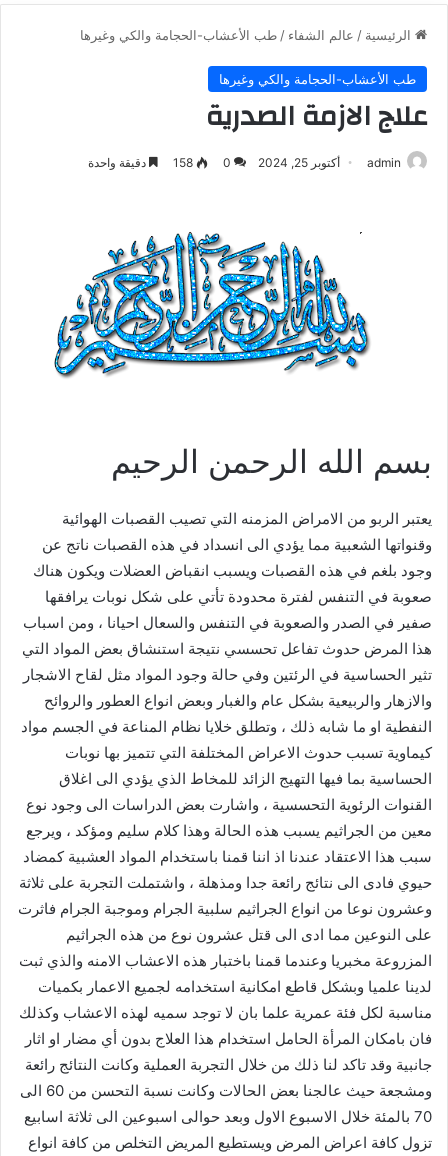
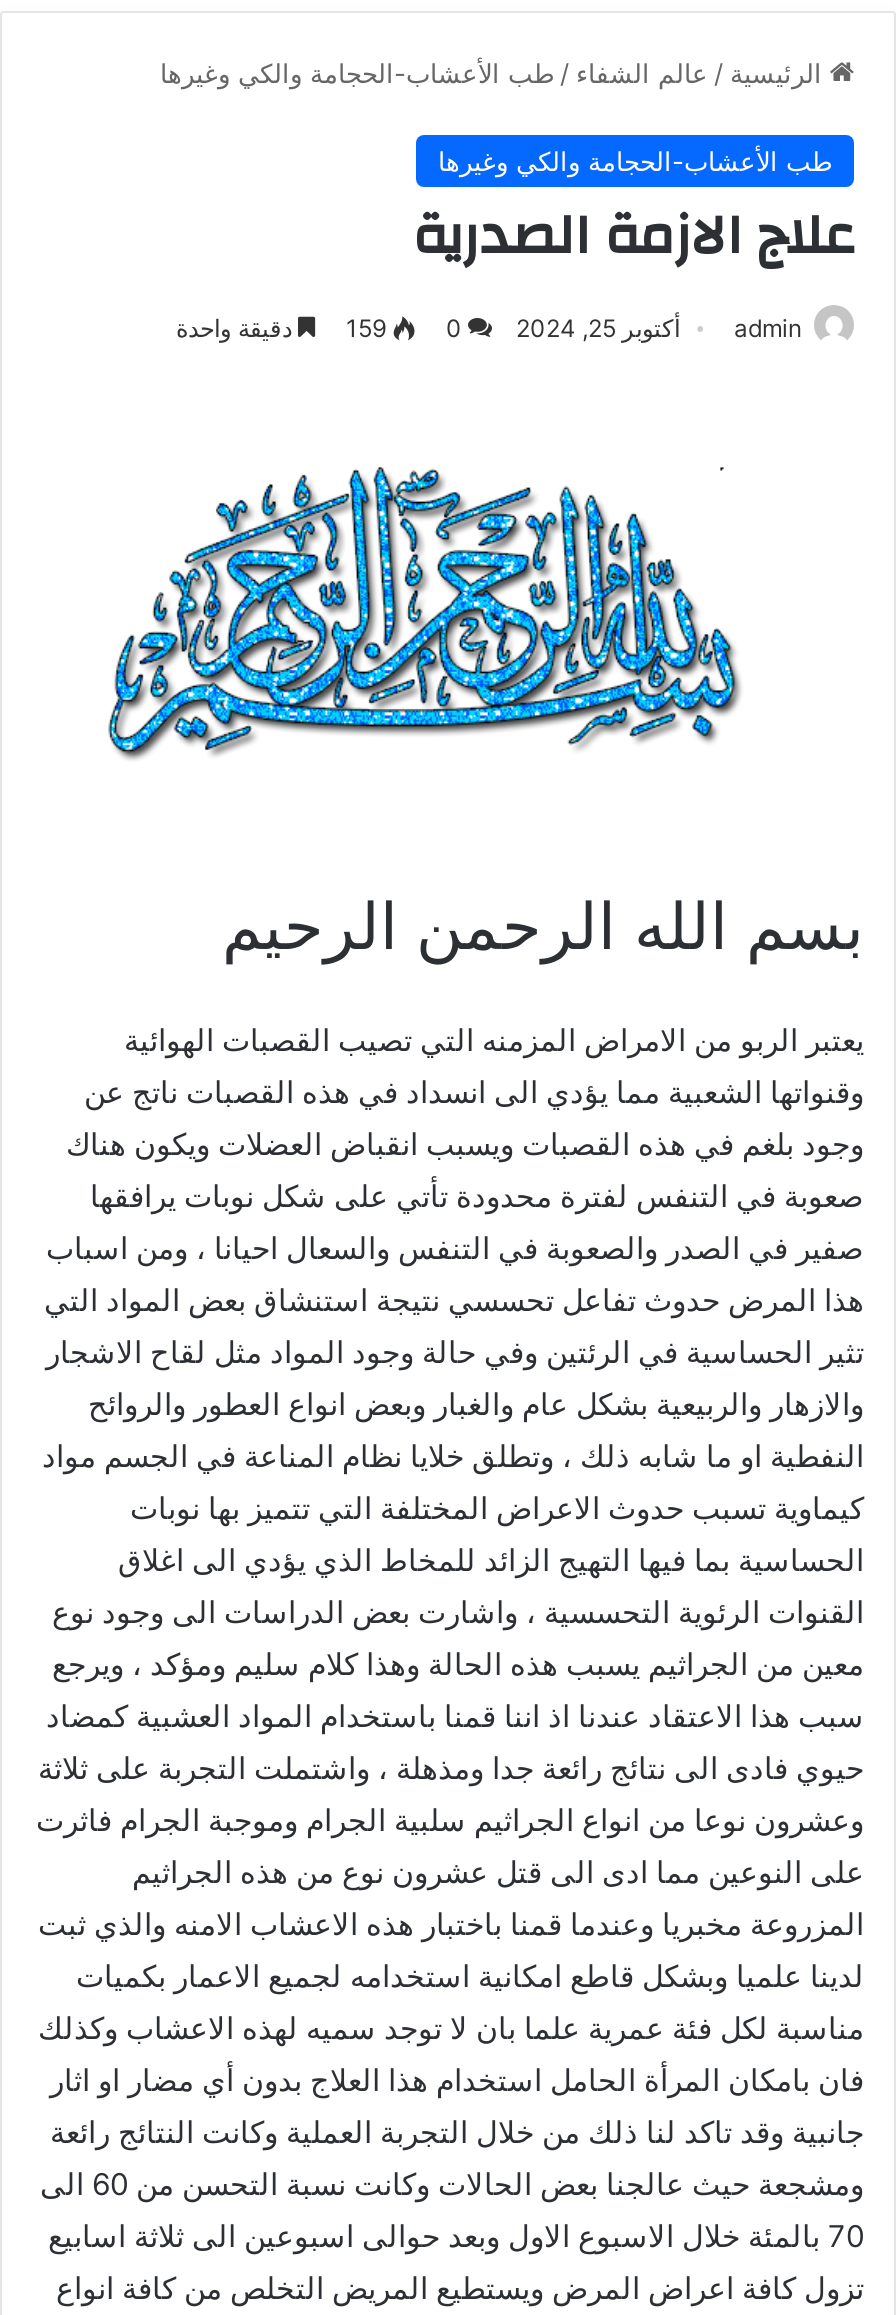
- 0 158 دقيقة واحدة
+ 0 159 دقيقة واحدة
